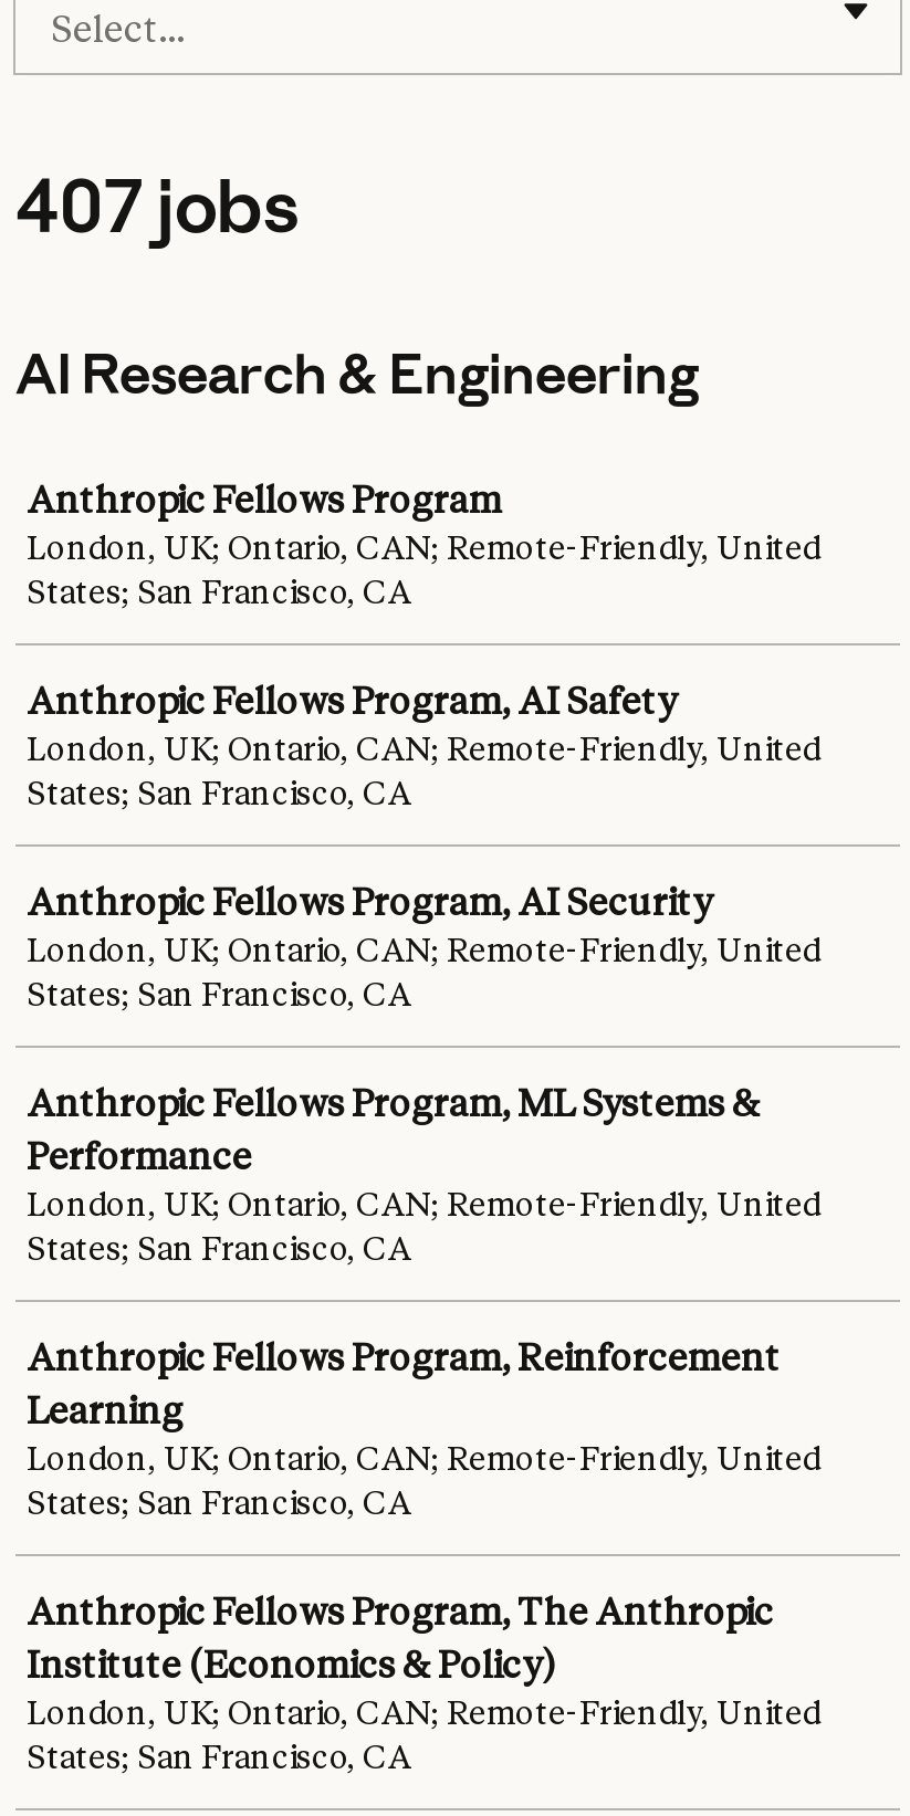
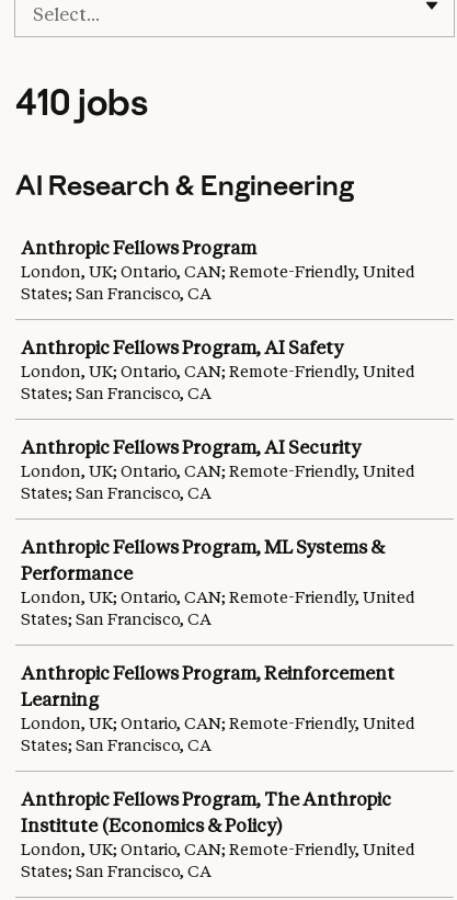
- 407 jobs
+ 410 jobs
